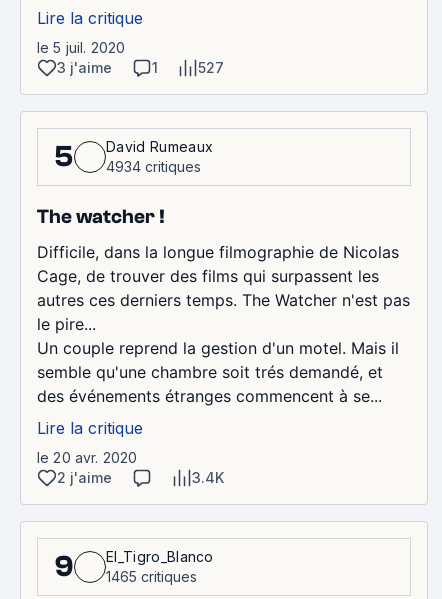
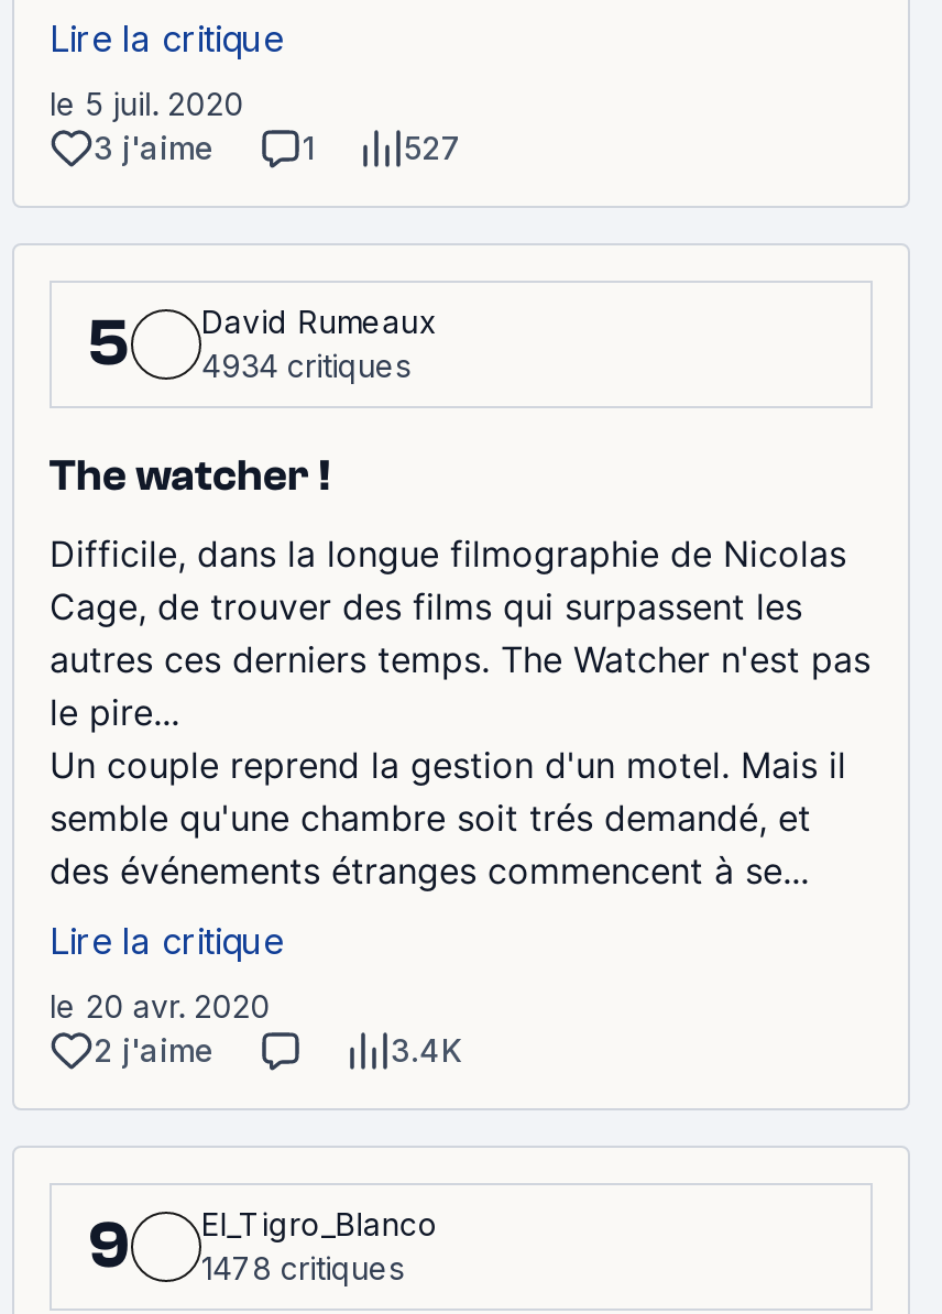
- 9 1465 critiques El_Tigro_Blanco
+ 9 1478 critiques El_Tigro_Blanco
